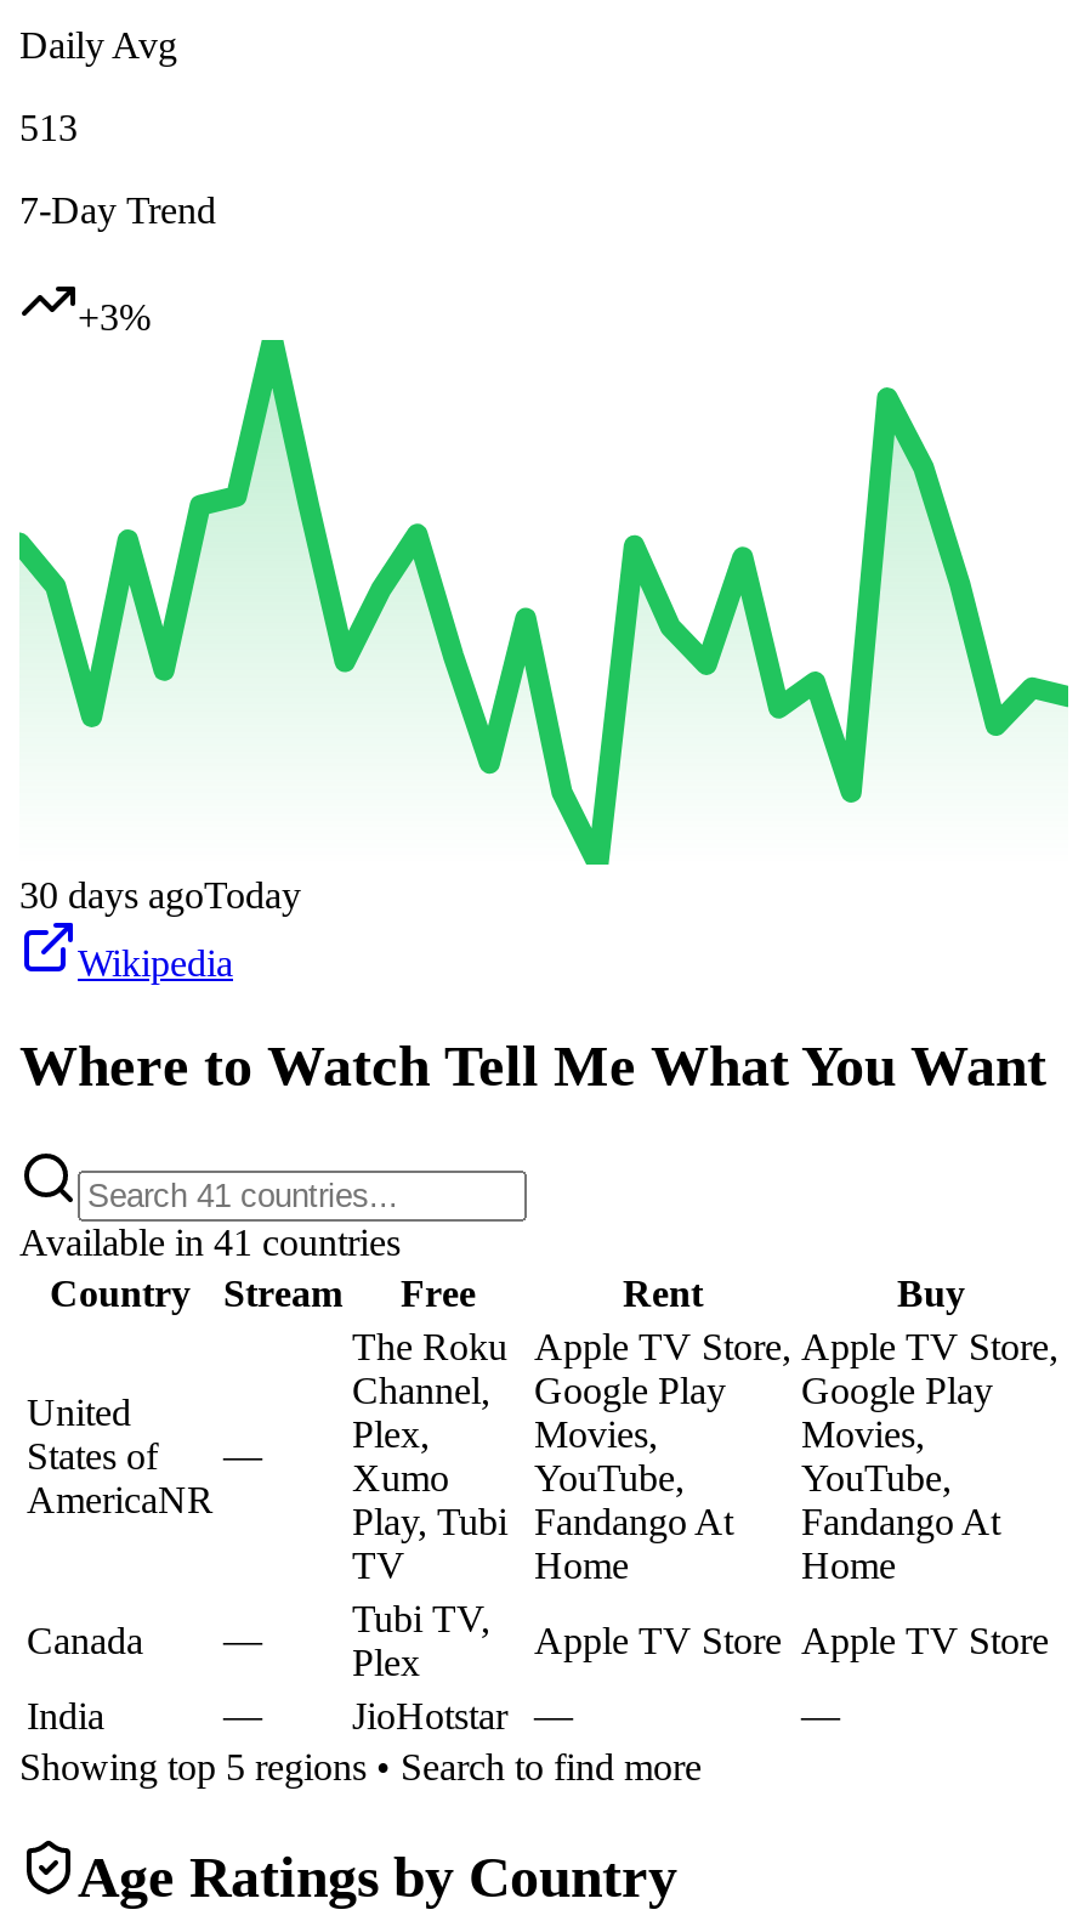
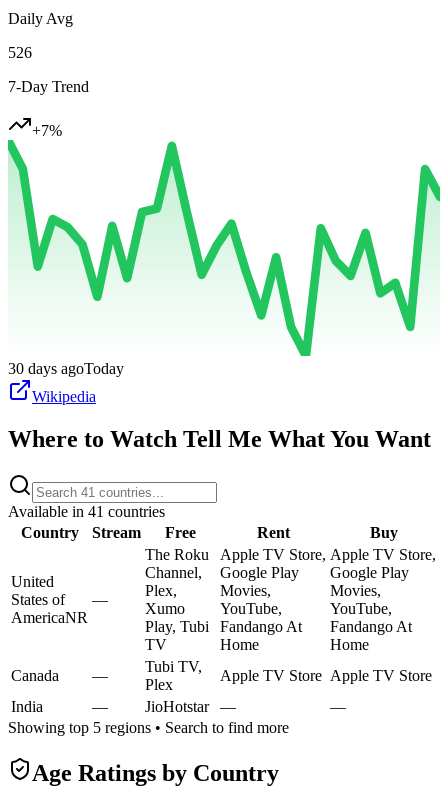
- 513
+ 526

- [image]
- +3%
+ [image]
+ +7%
